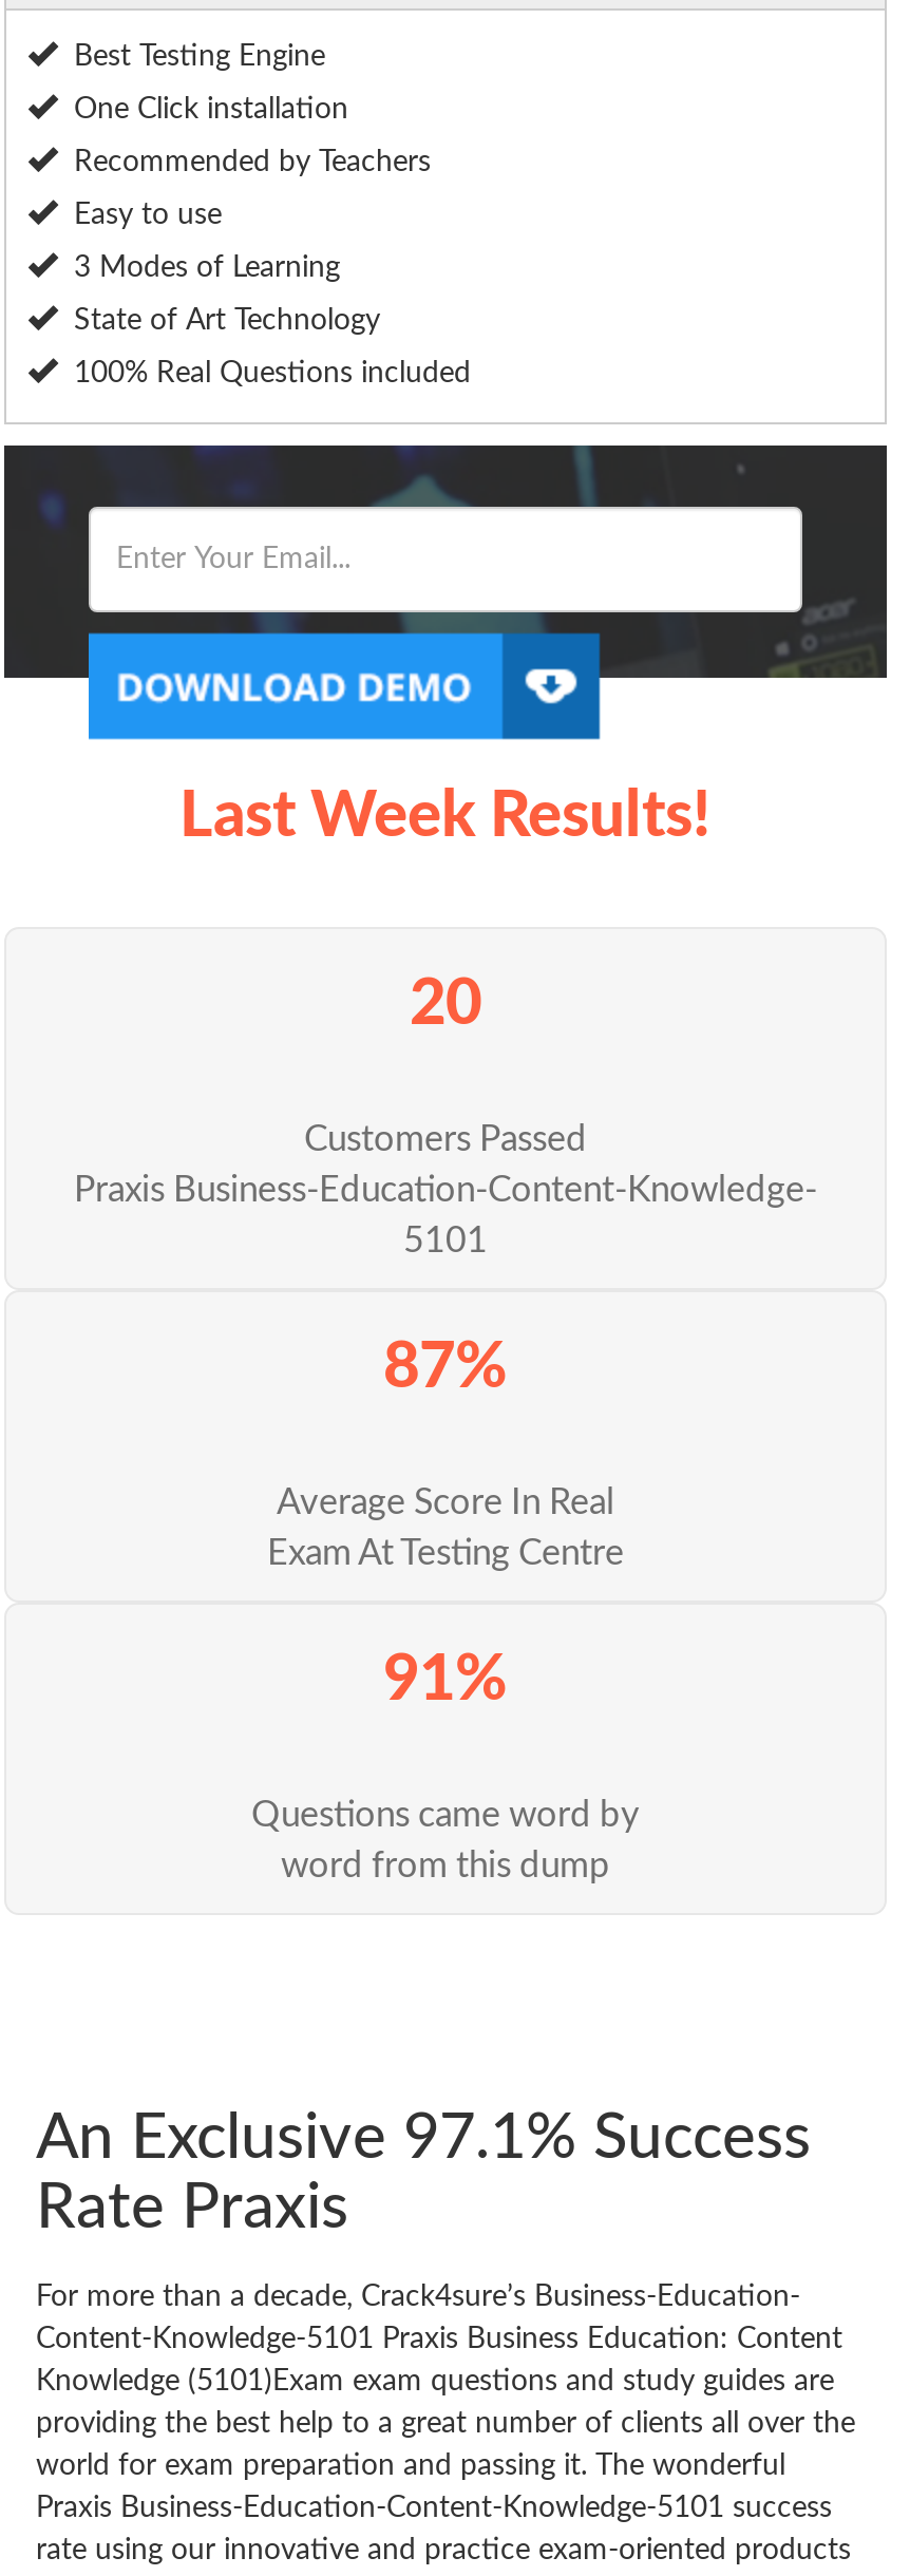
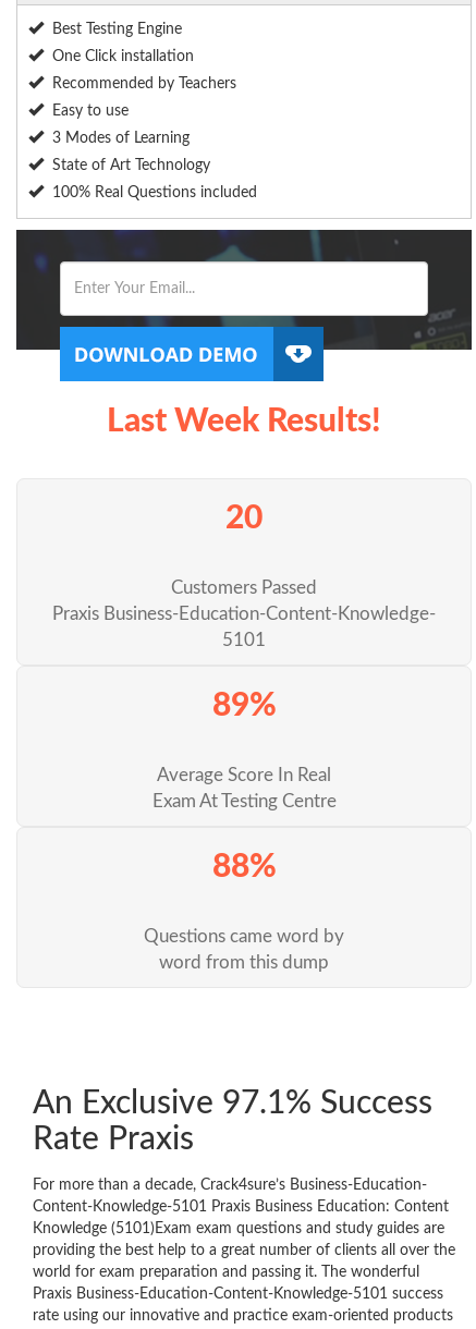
- 87%
+ 89%

- 91%
+ 88%
